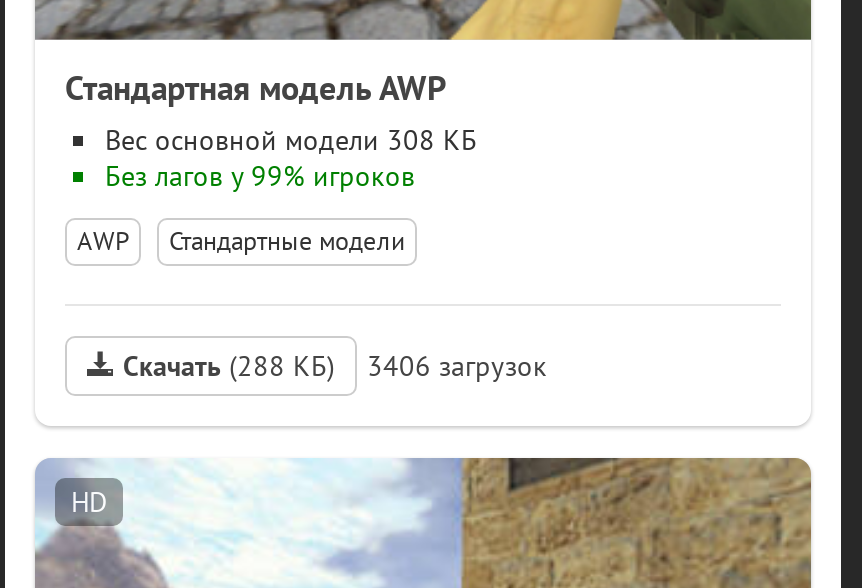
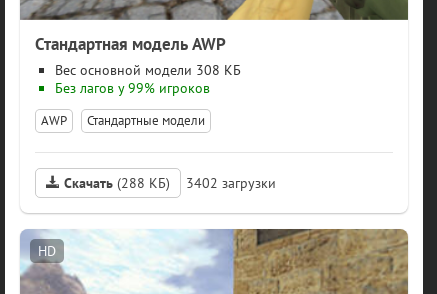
- Скачать (288 КБ) 3406
+ Скачать (288 КБ) 3402
